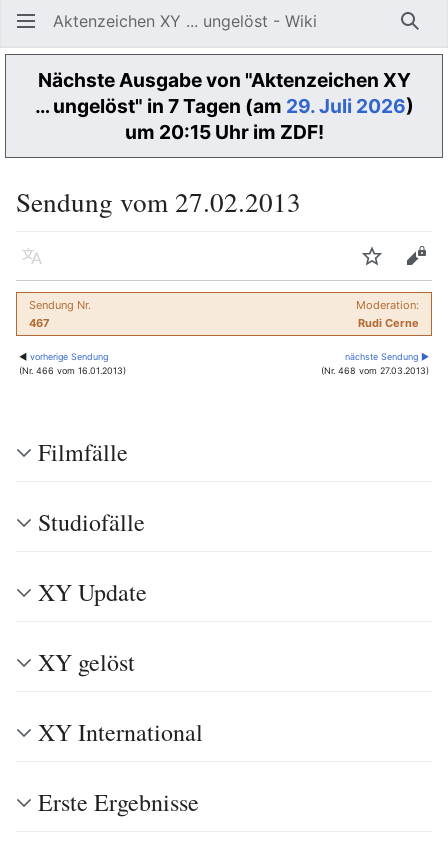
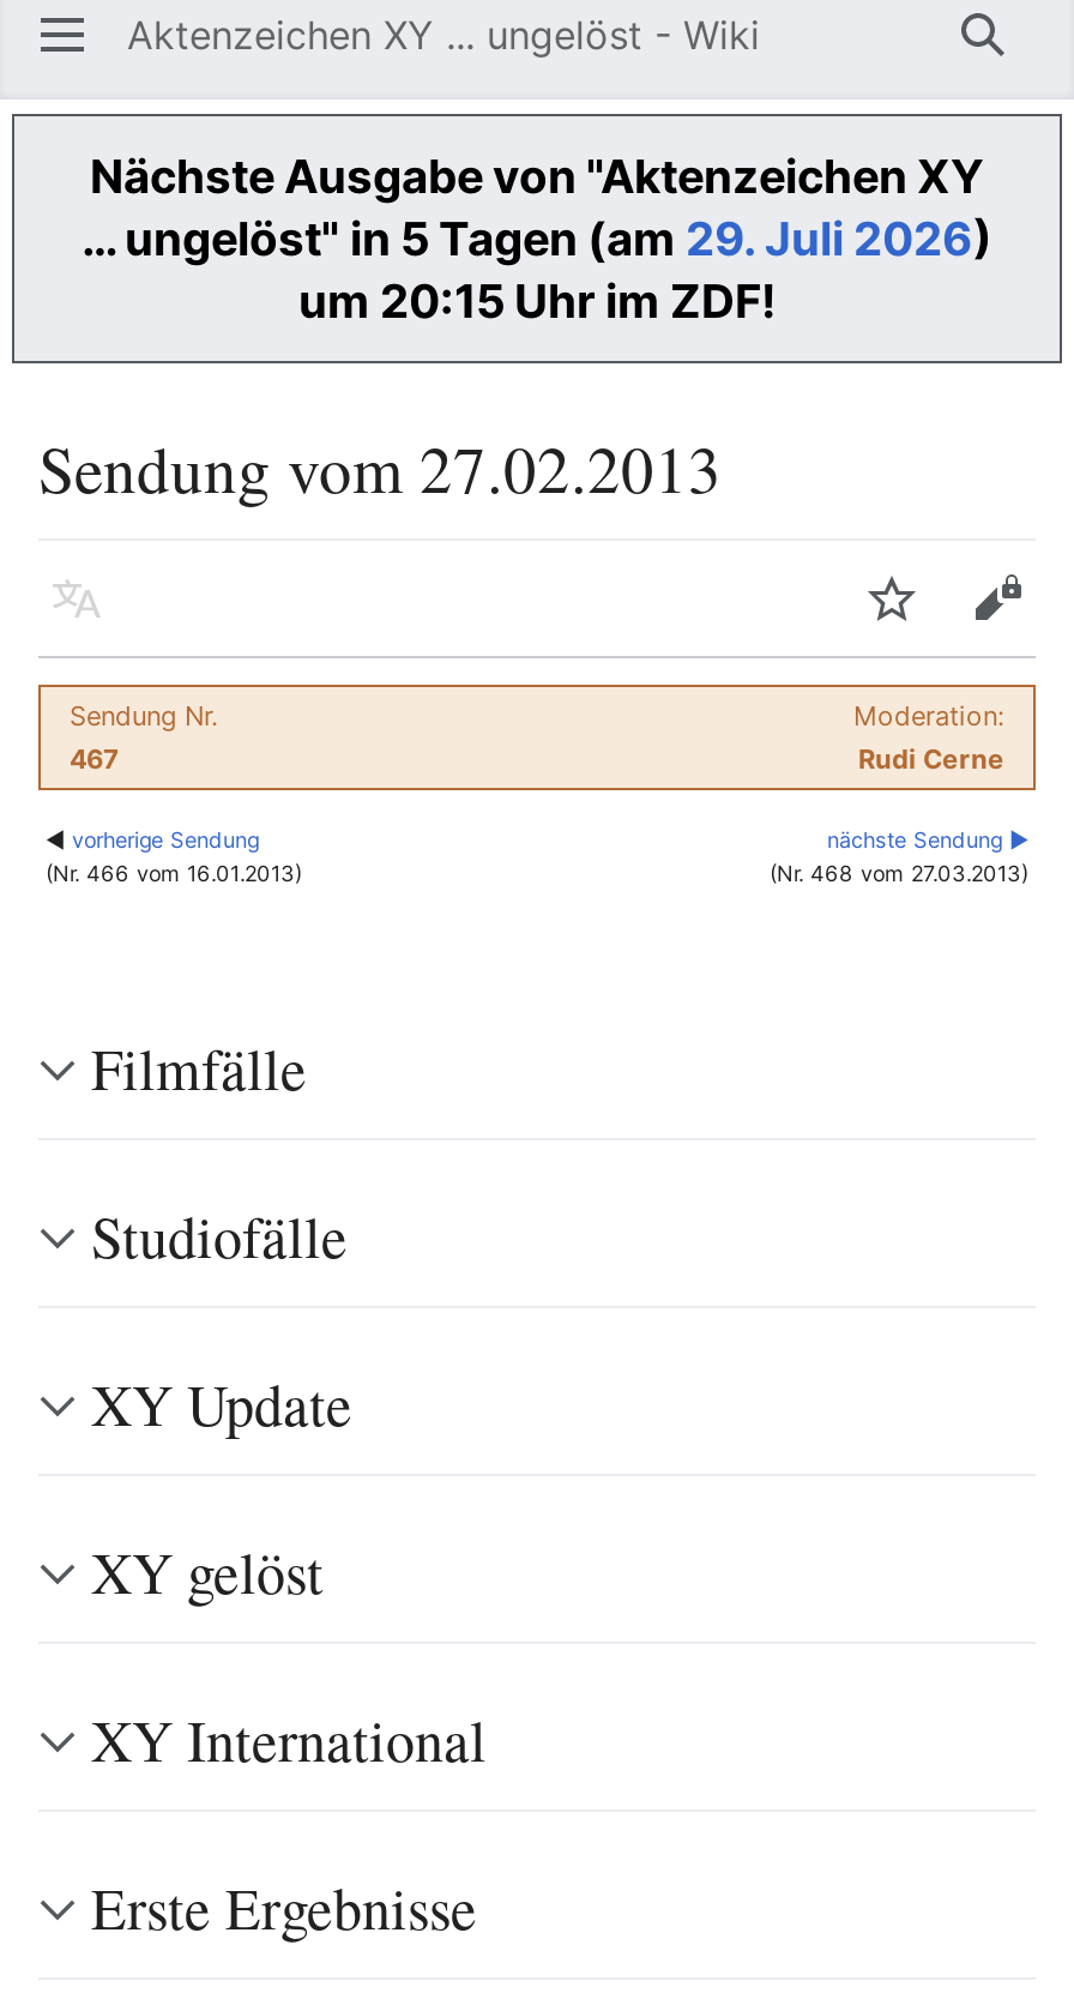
- … ungelöst" in 7 Tagen (am 29. Juli 2026)
+ … ungelöst" in 5 Tagen (am 29. Juli 2026)
